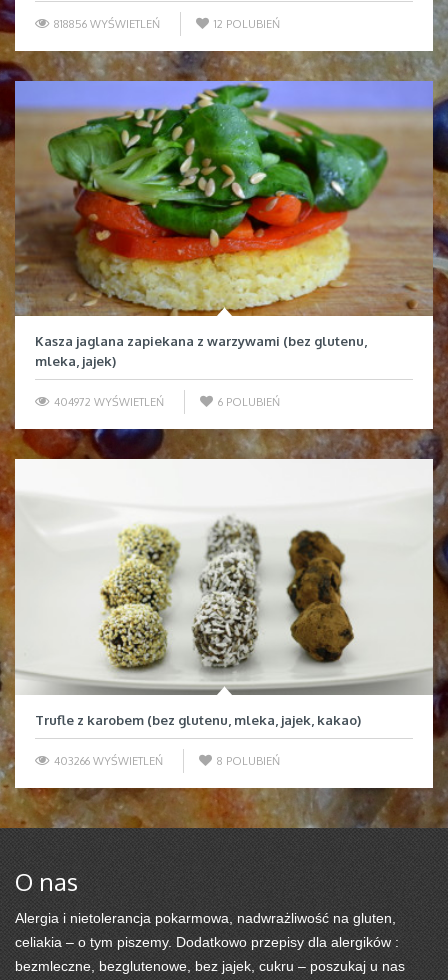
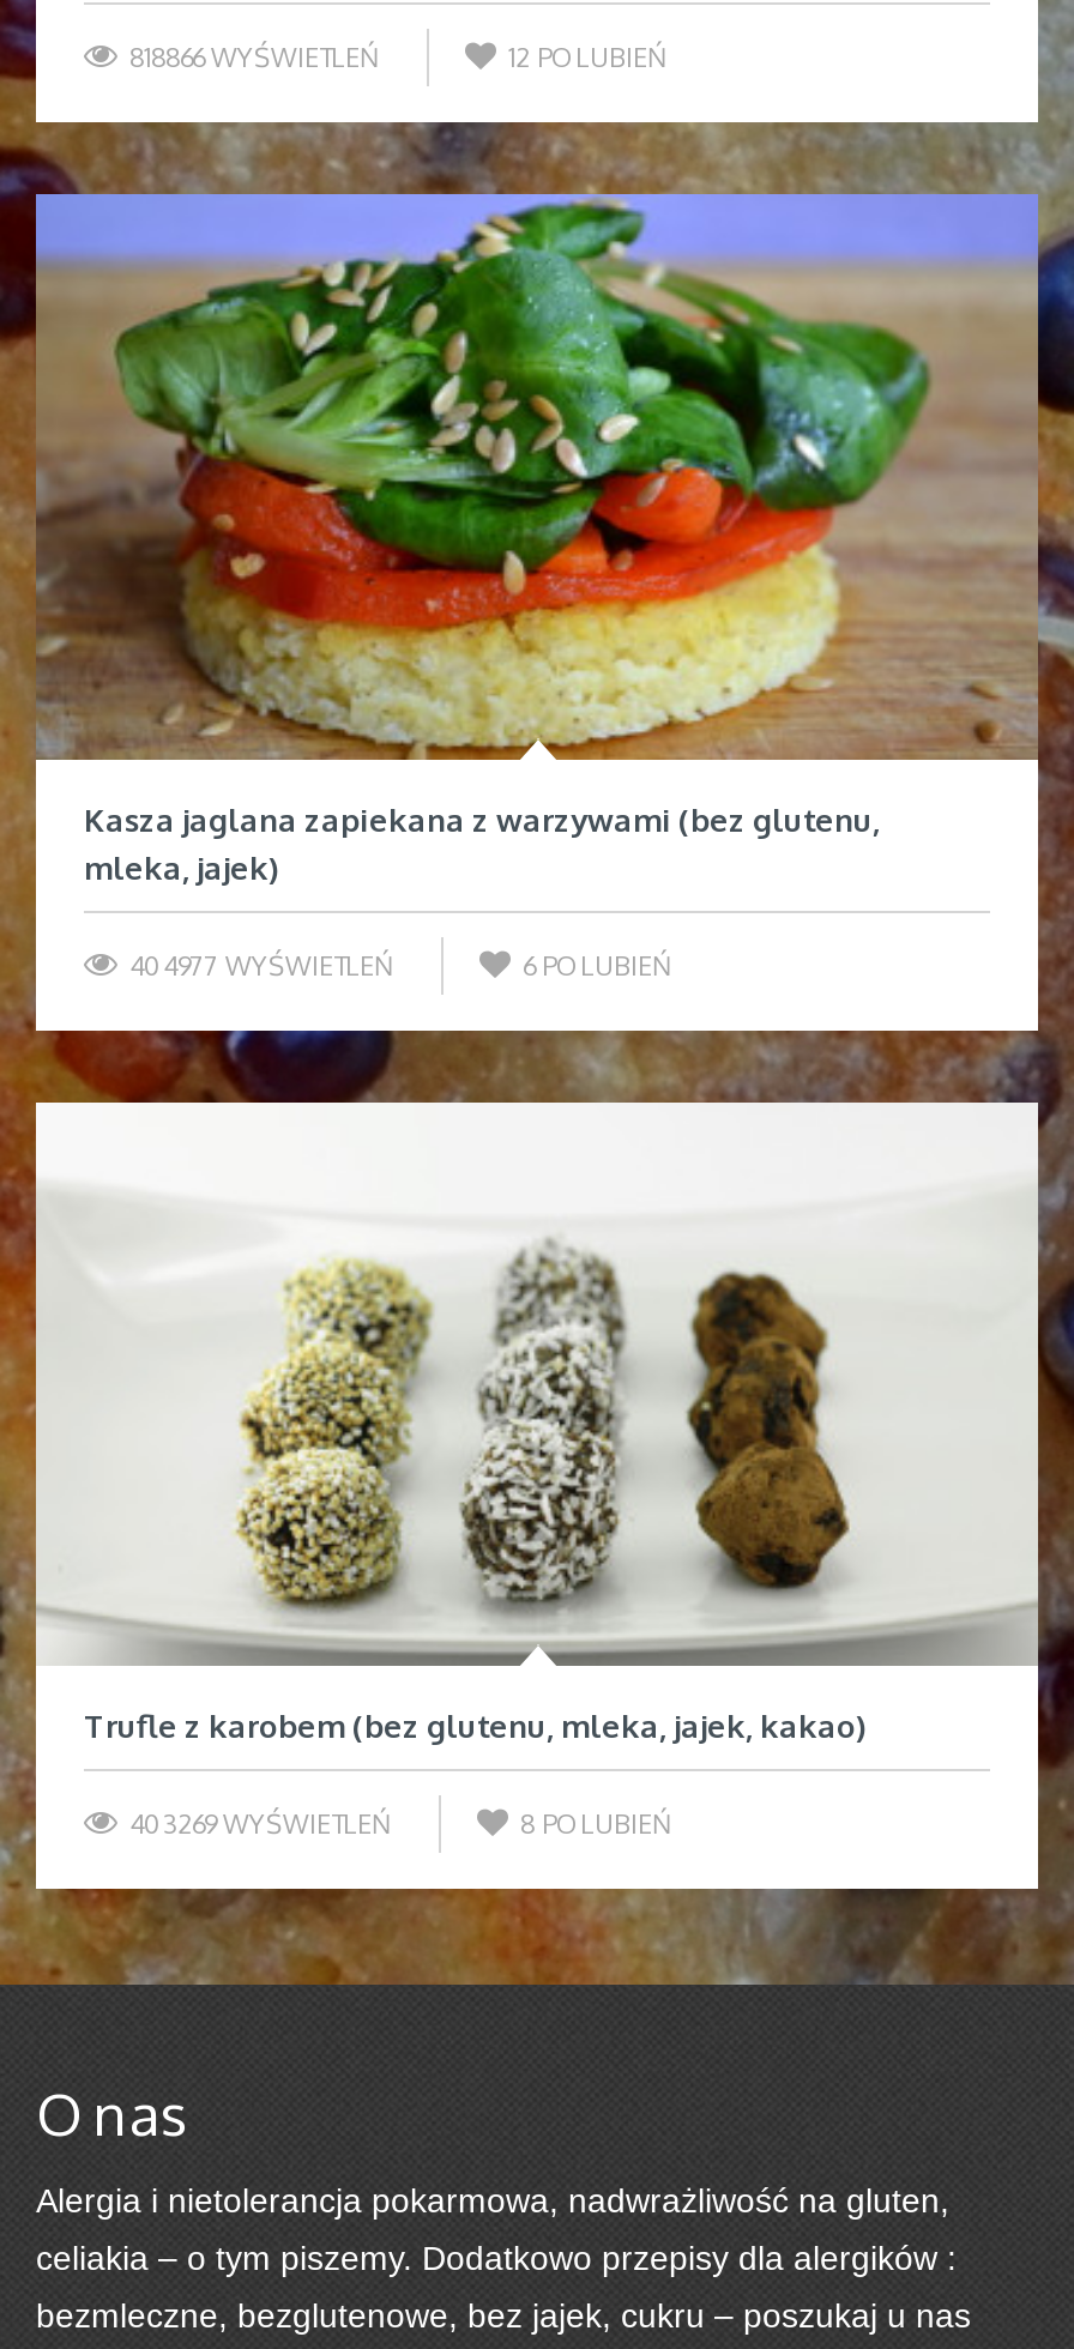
- 818856 WYŚWIETLEŃ
+ 818866 WYŚWIETLEŃ

- 404972 WYŚWIETLEŃ
+ 404977 WYŚWIETLEŃ

- 403266 WYŚWIETLEŃ
+ 403269 WYŚWIETLEŃ
